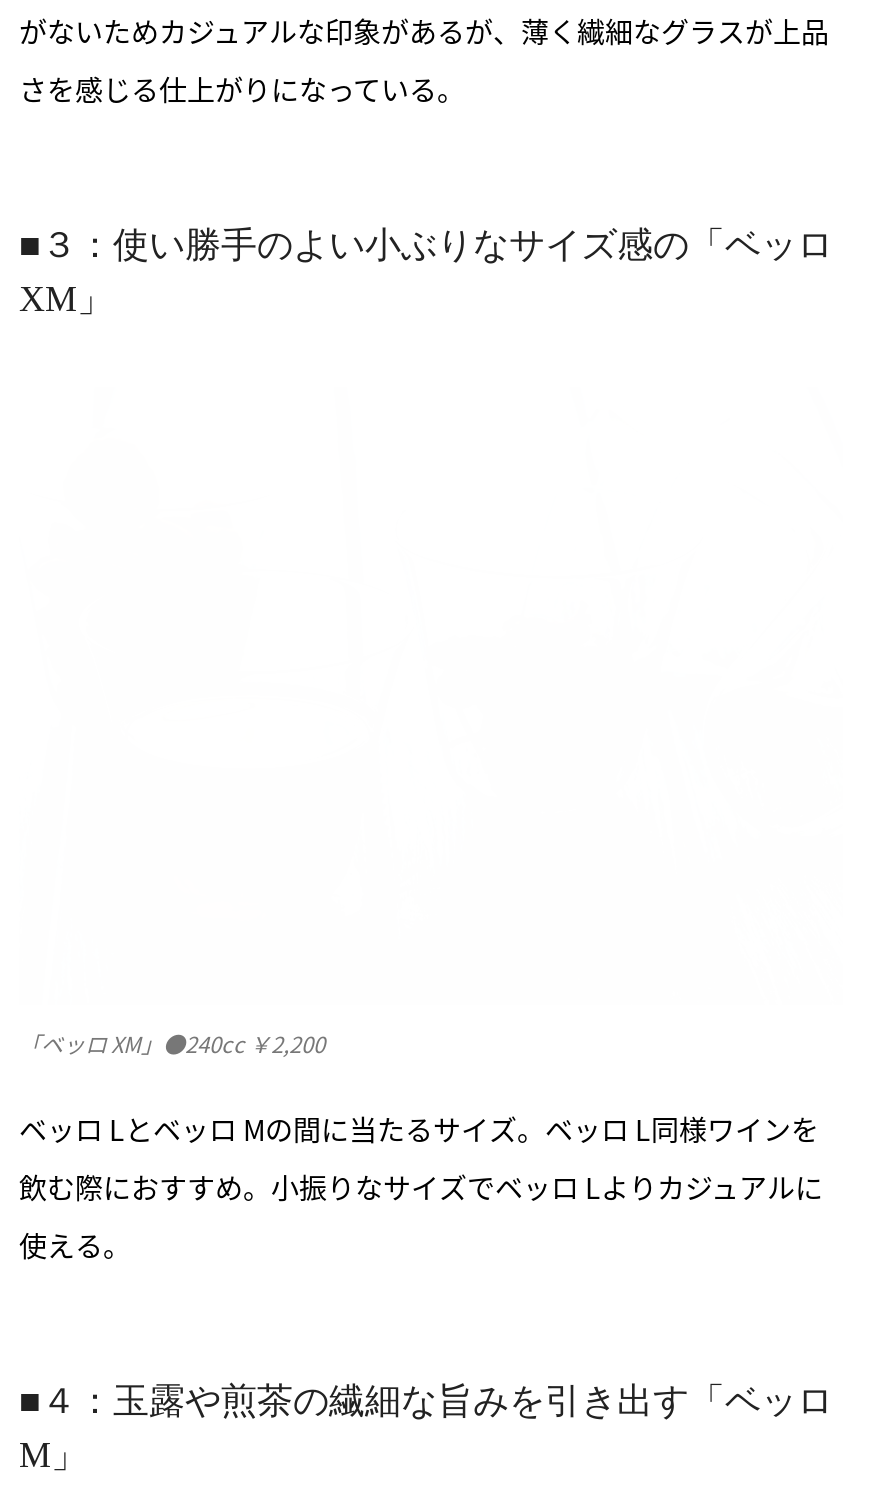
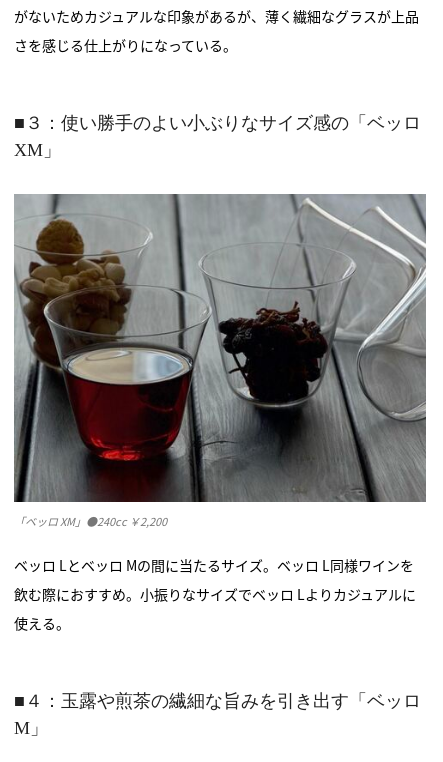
+ [image]
